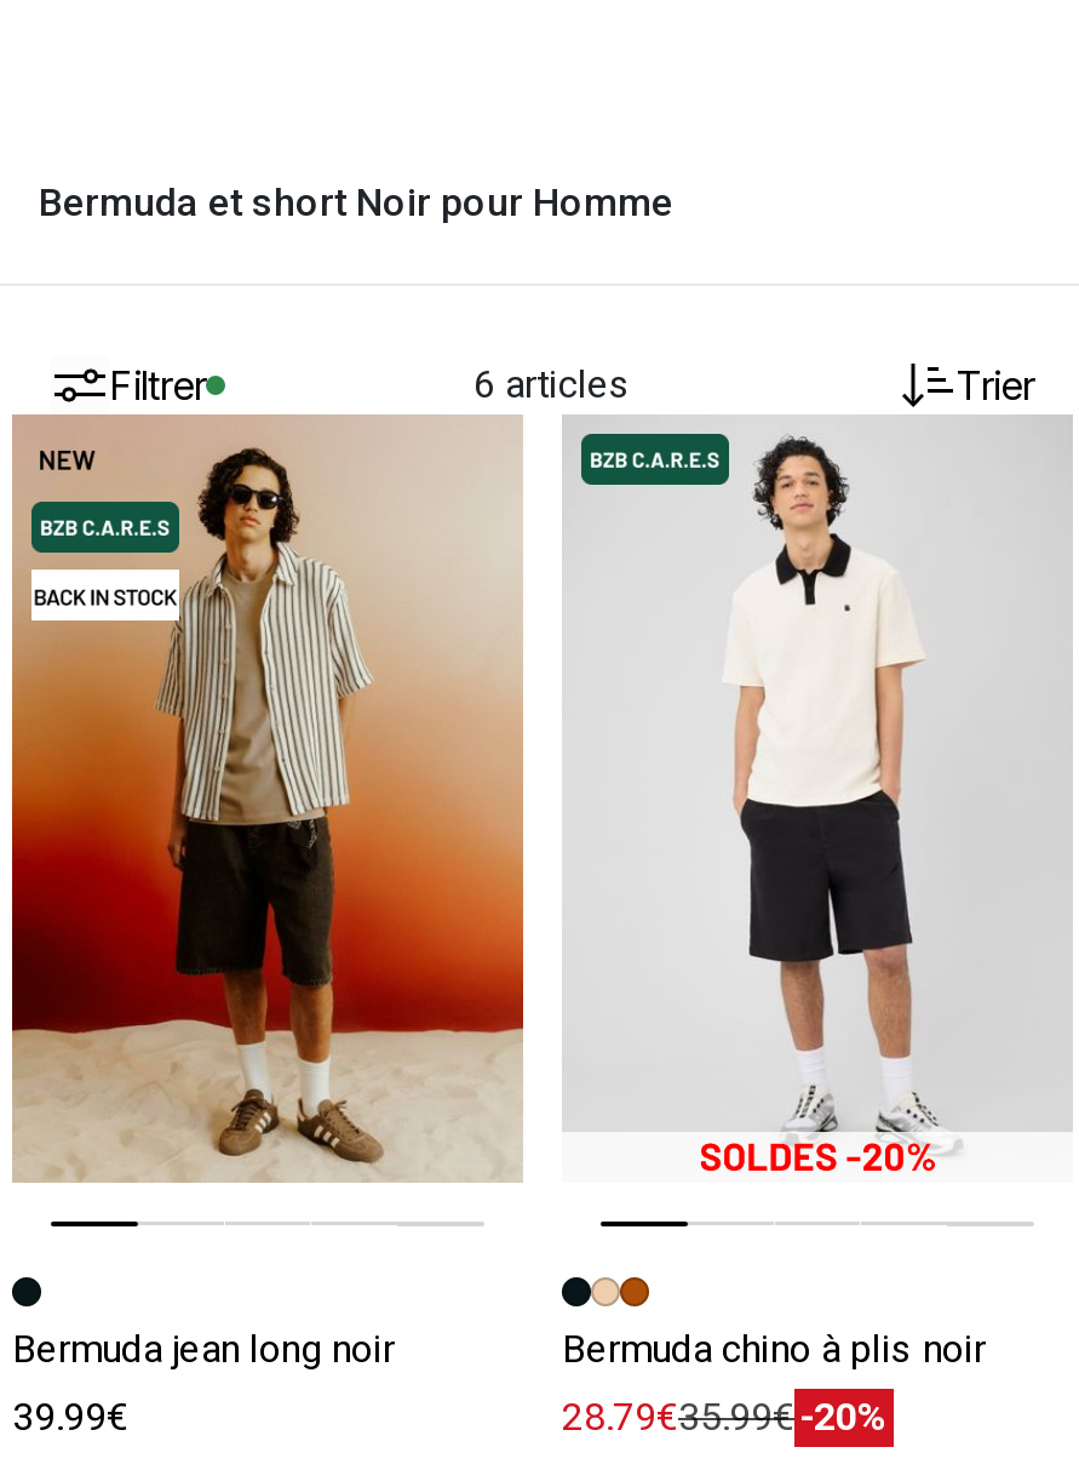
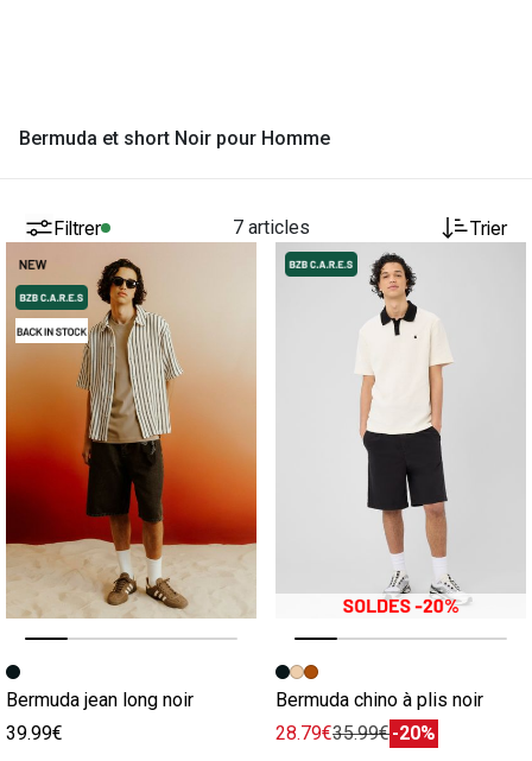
- 6 articles
+ 7 articles
